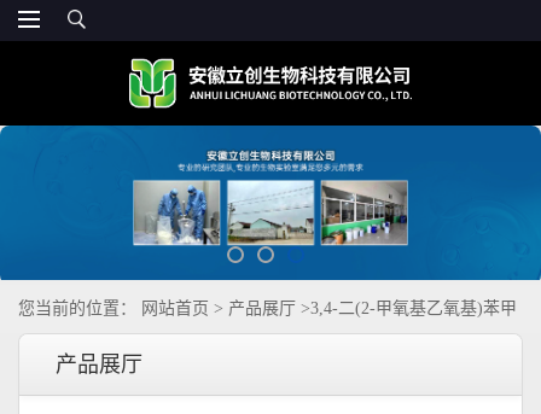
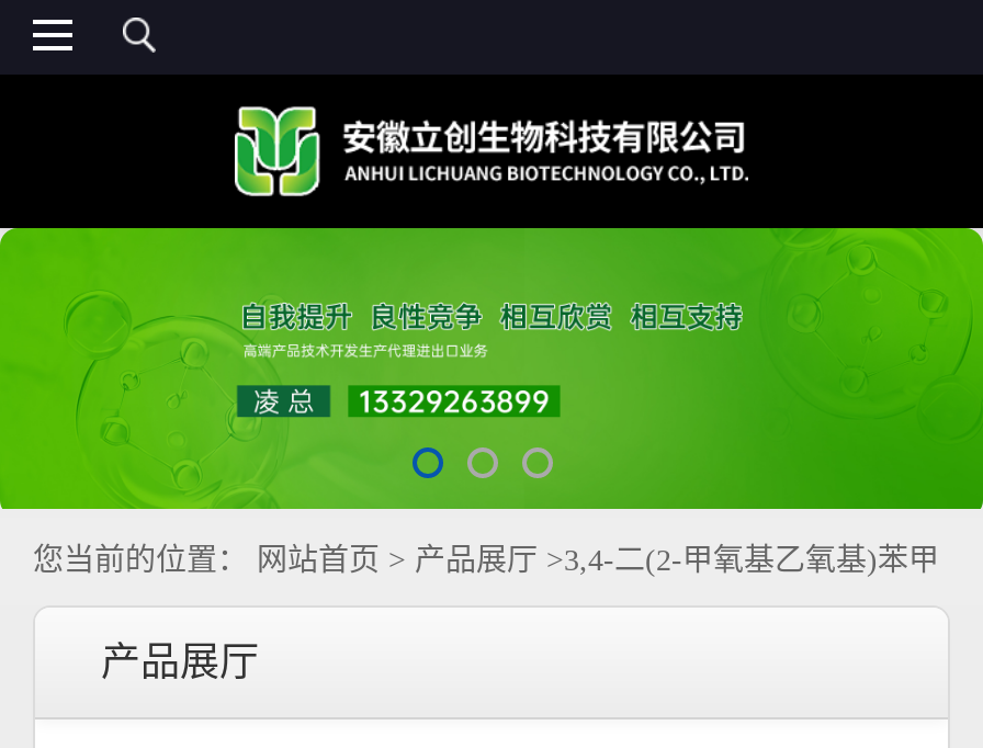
- [image]
+ [image]
